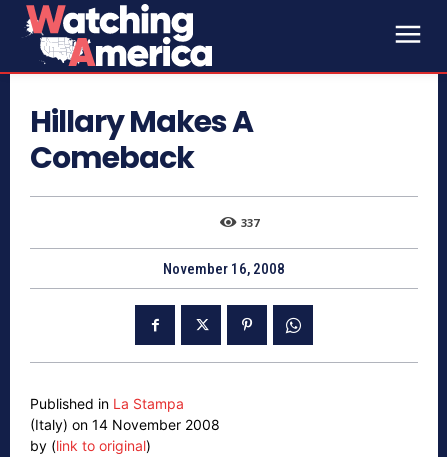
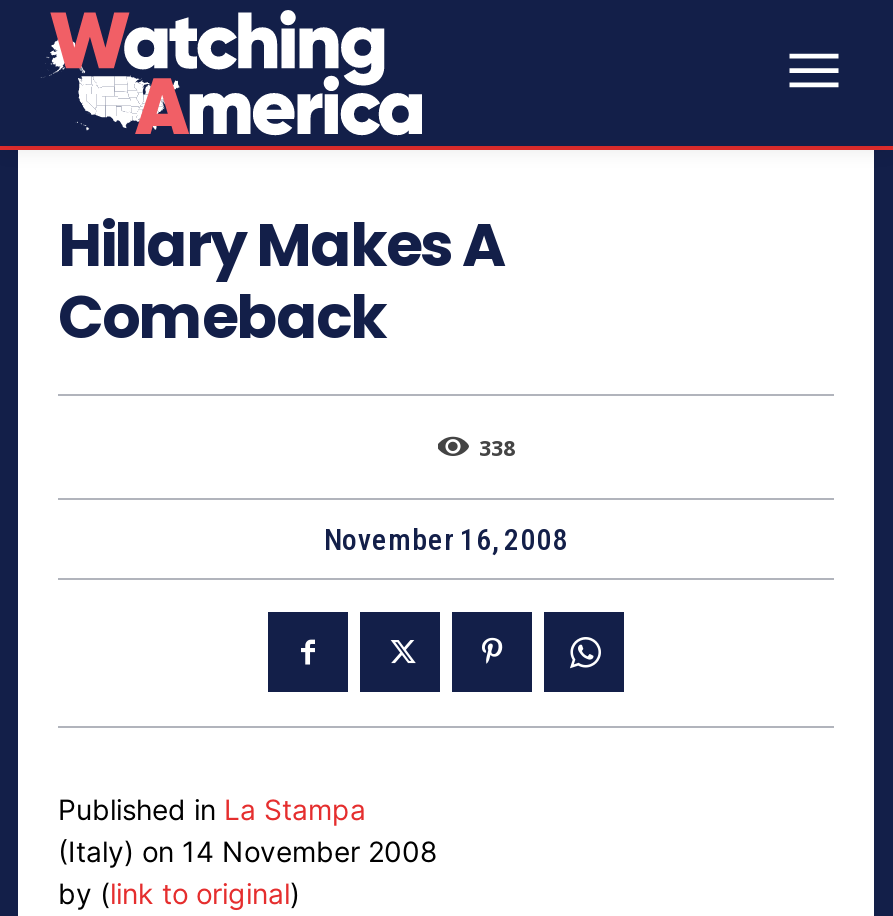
- 337
+ 338
